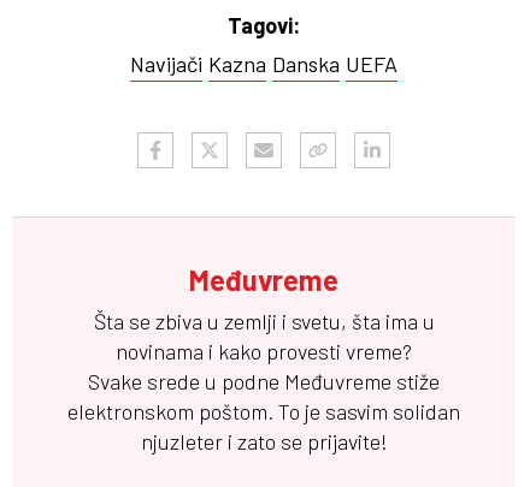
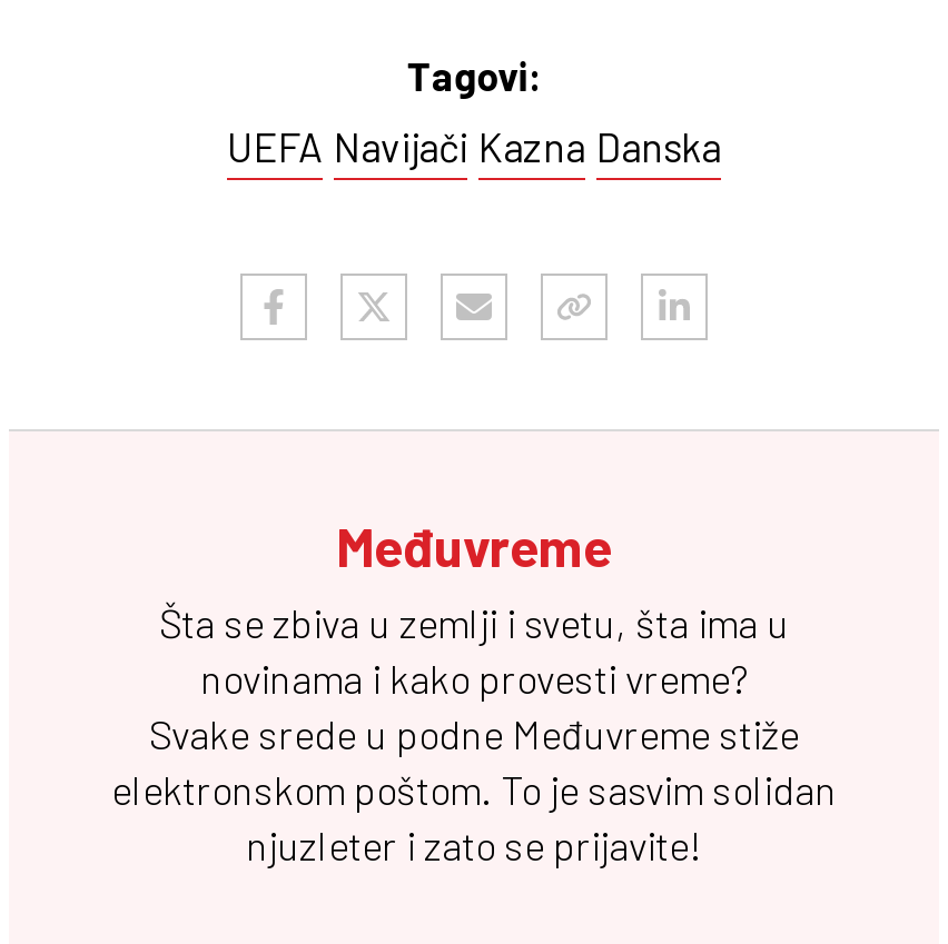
- Navijači Kazna Danska UEFA
+ UEFA Navijači Kazna Danska
